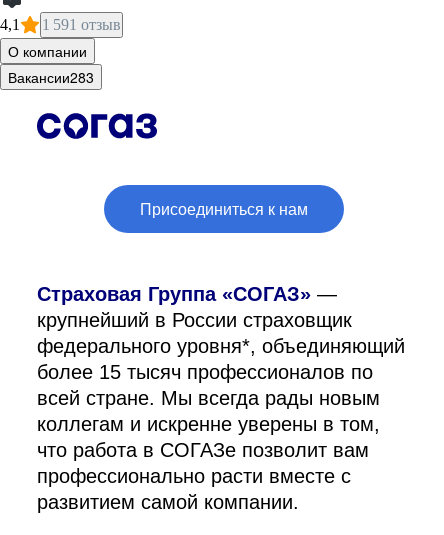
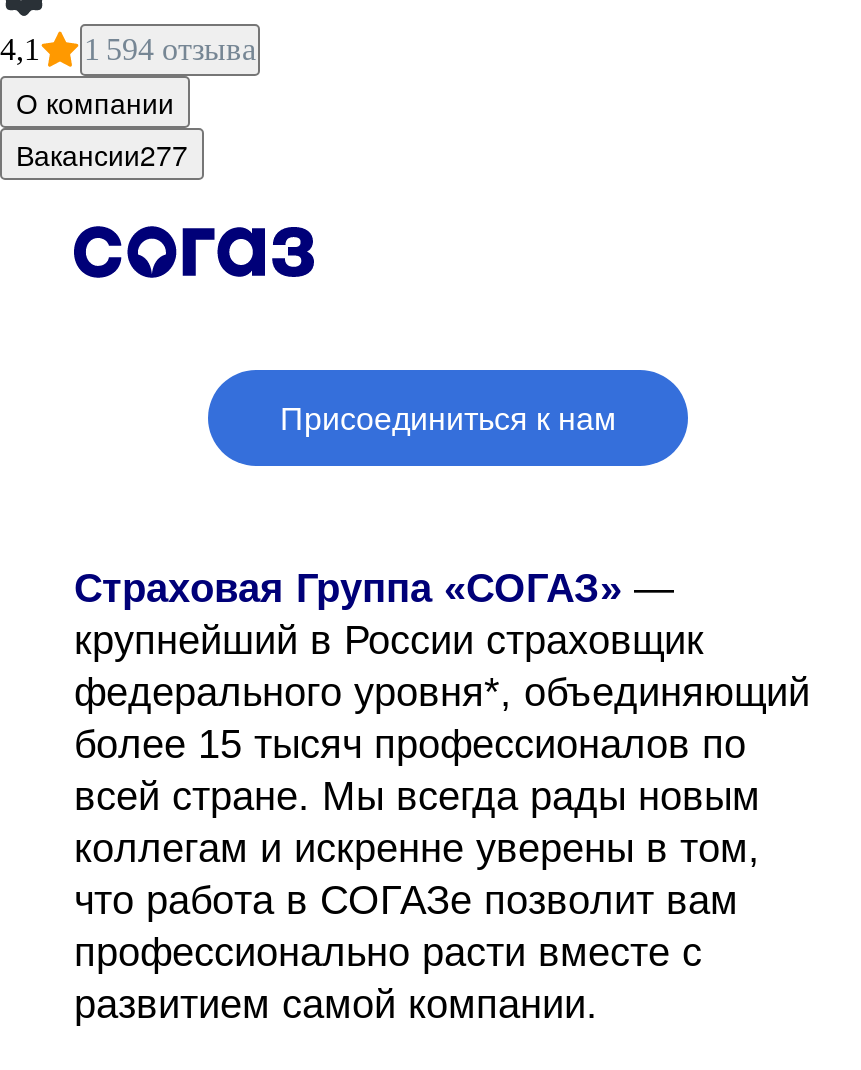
- 4,1 1 591 отзыв
+ 4,1 1 594 отзыва

- Вакансии283
+ Вакансии277
